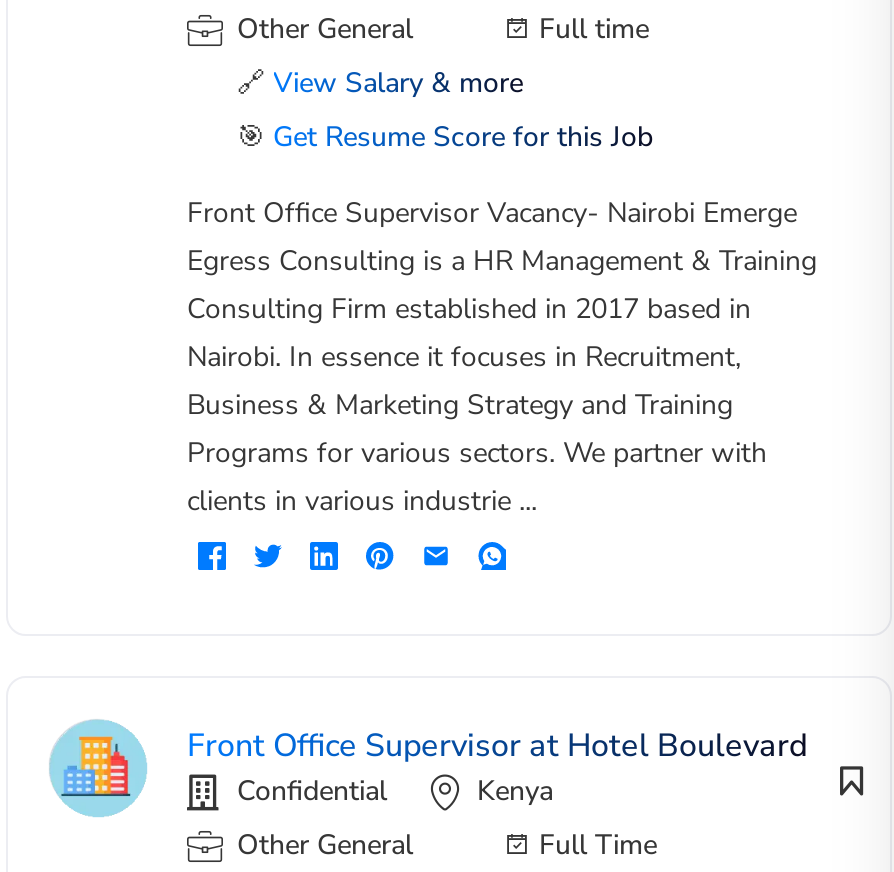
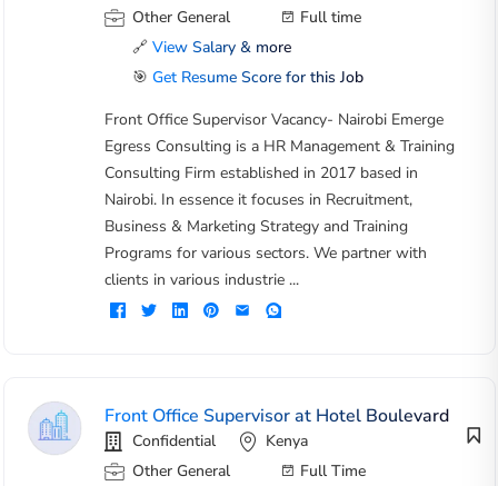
- [image]
+ [image]
